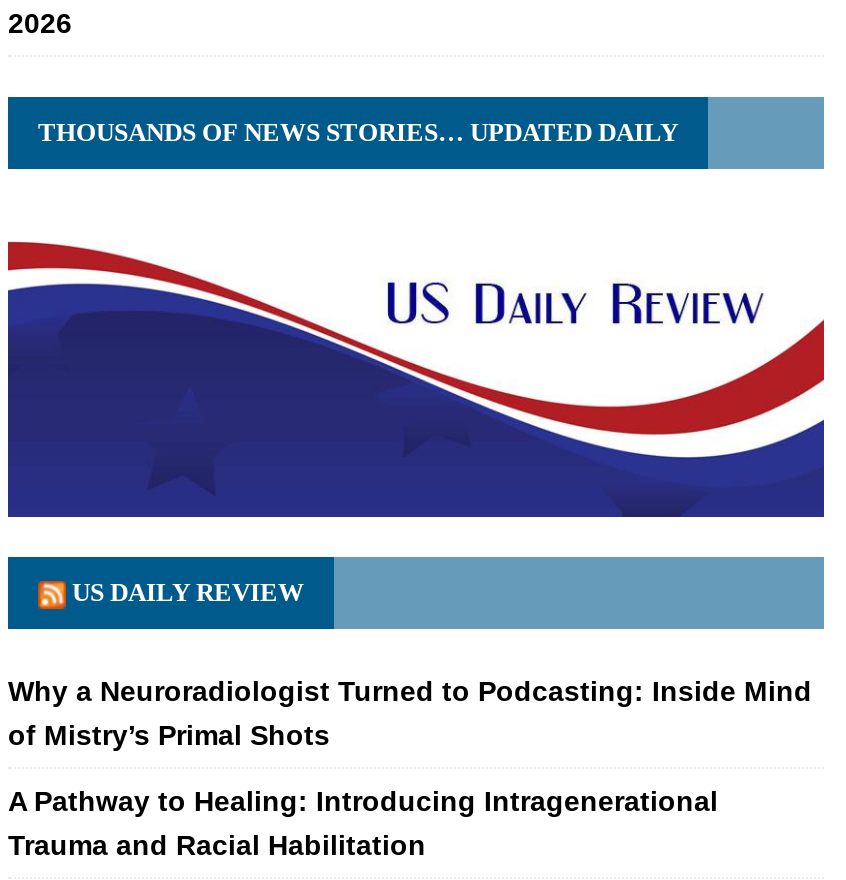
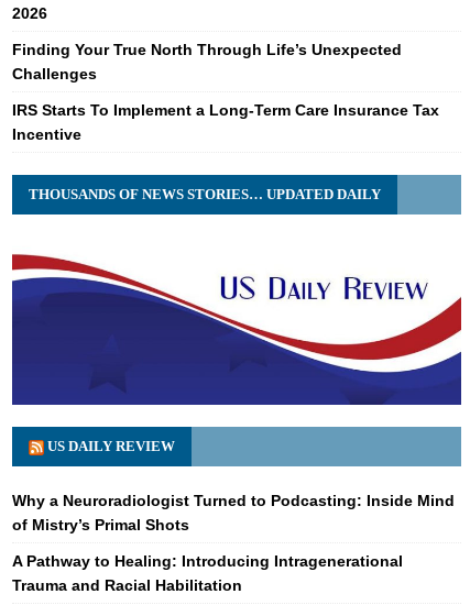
+ Finding Your True North Through Life’s Unexpected
+ Challenges
+ IRS Starts To Implement a Long-Term Care Insurance Tax
+ Incentive
